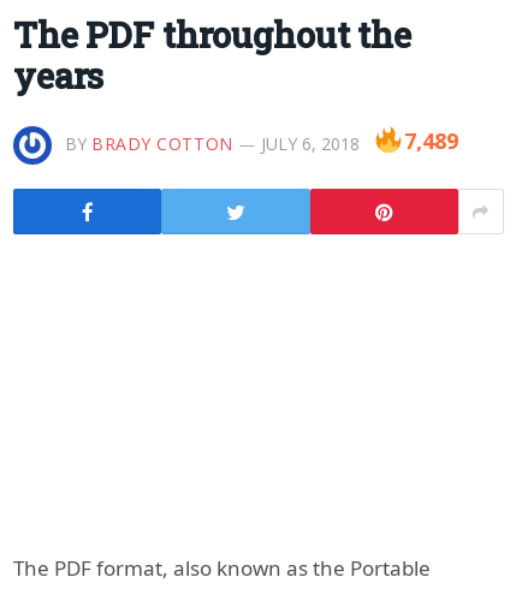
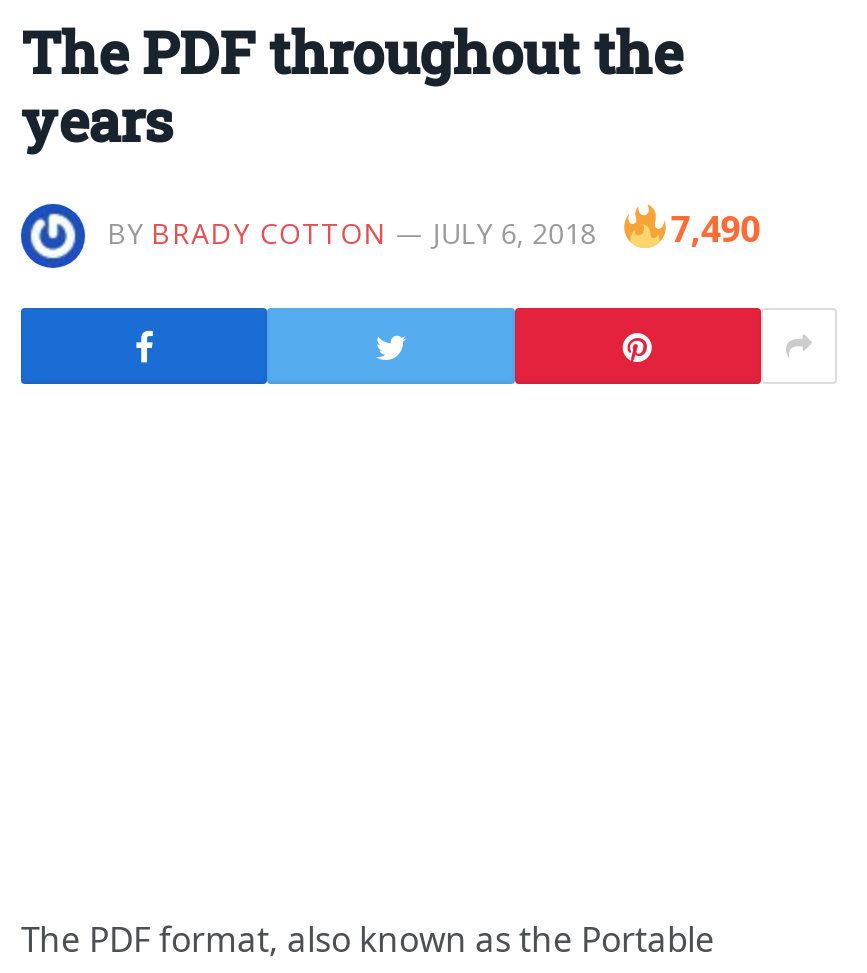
- BY BRADY COTTON JULY 6, 2018 7,489
+ BY BRADY COTTON JULY 6, 2018 7,490
